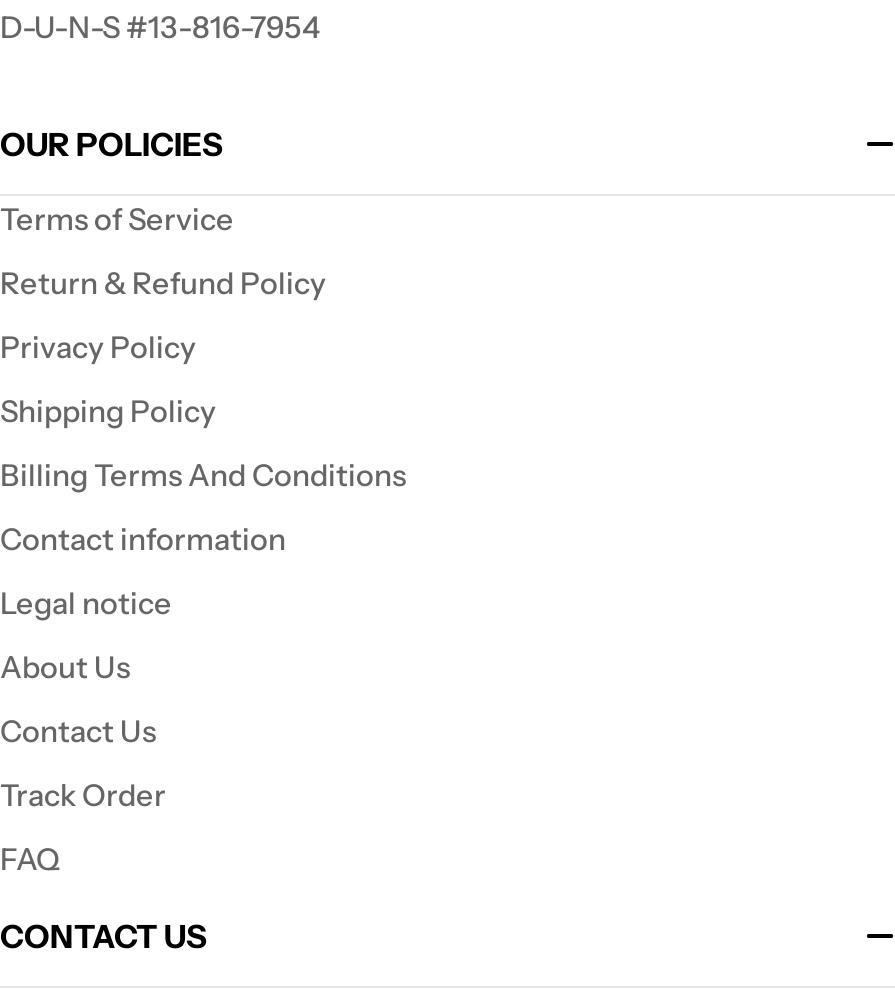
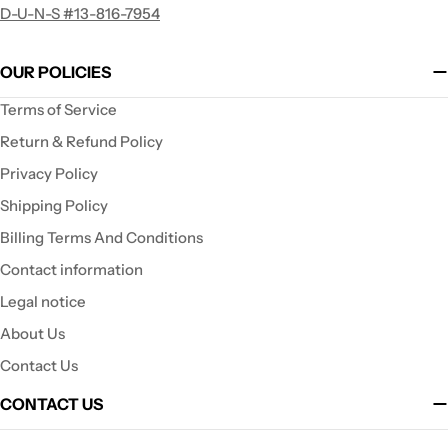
- Track Order
- FAQ
